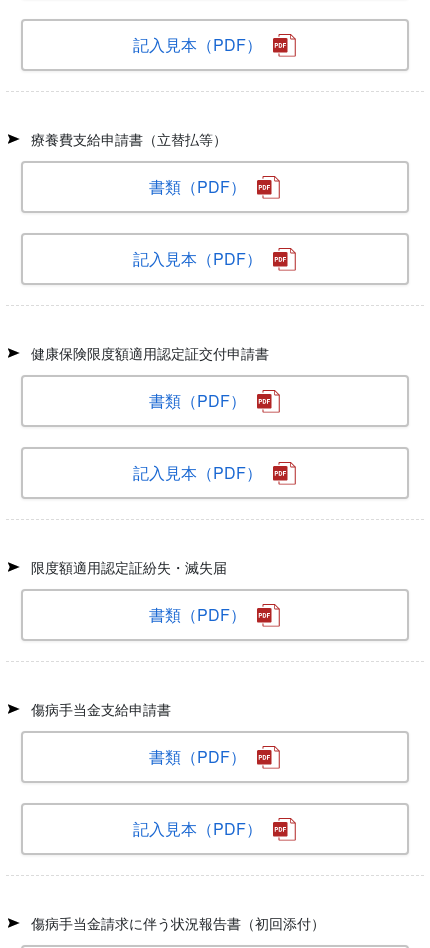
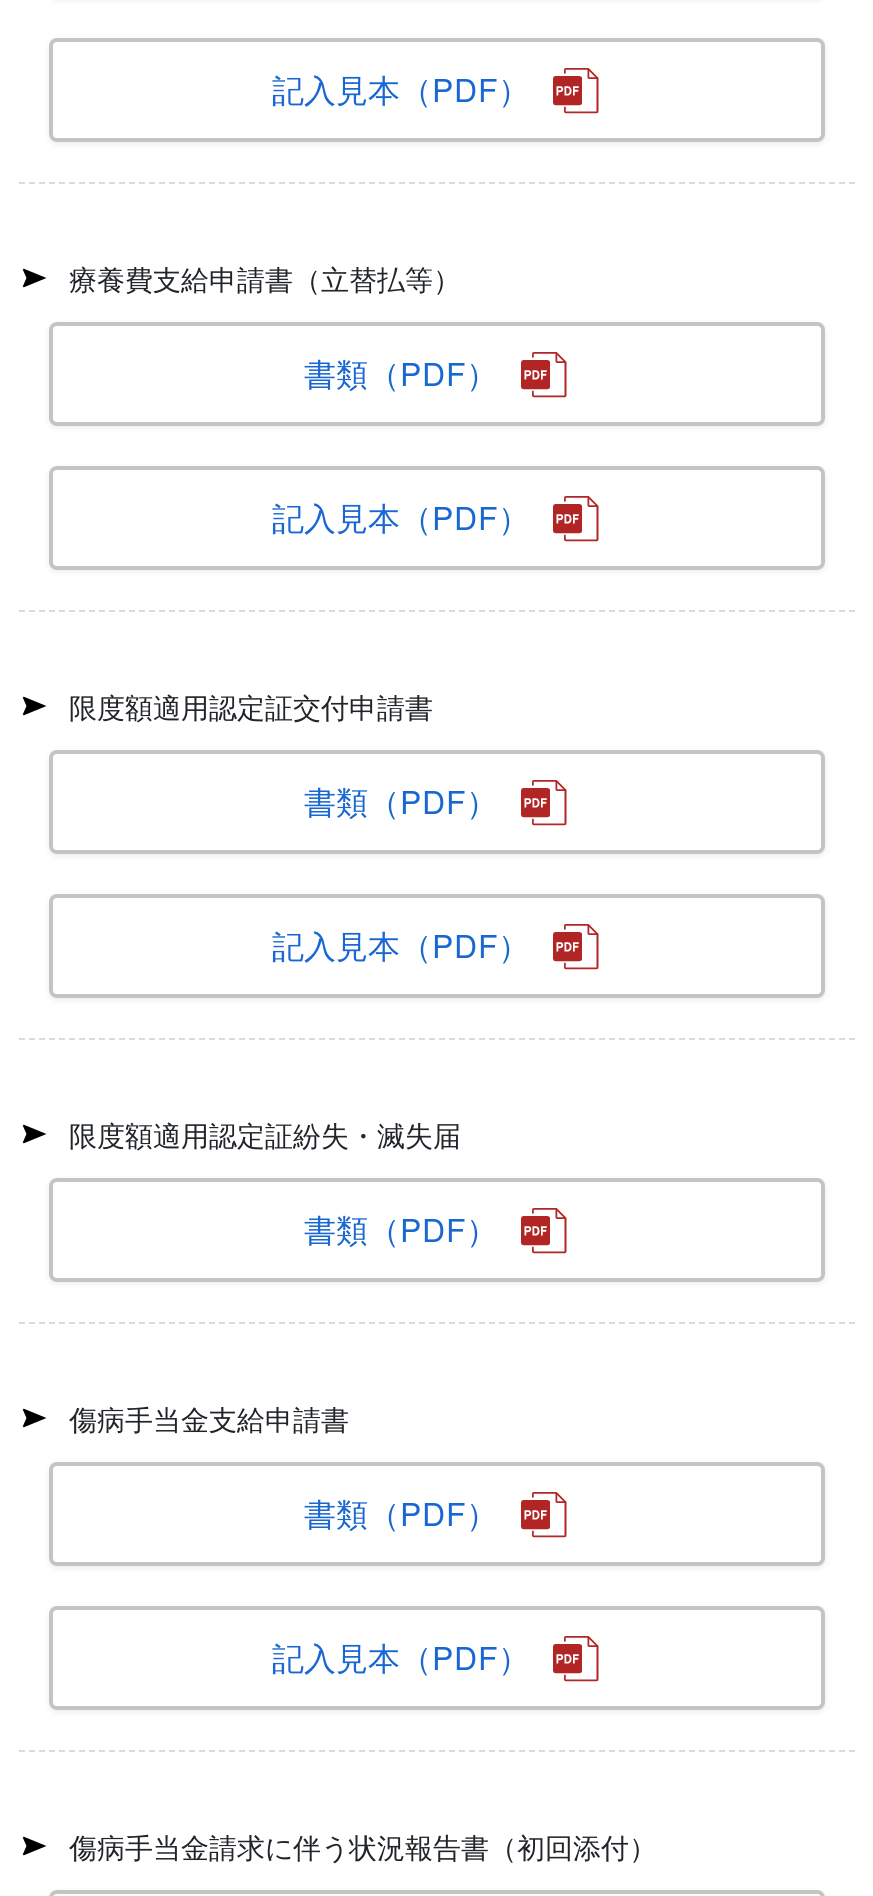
- 健康保険限度額適用認定証交付申請書
+ 限度額適用認定証交付申請書
